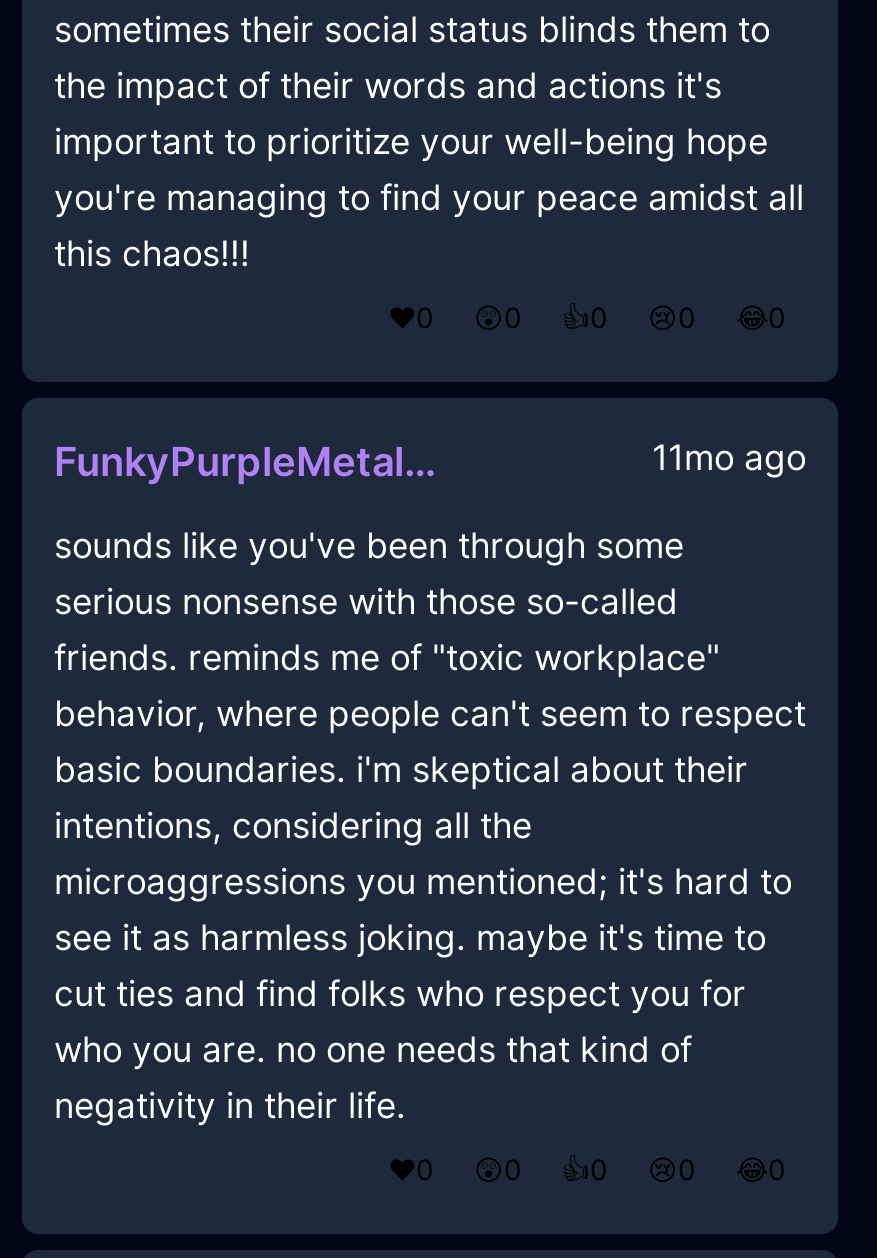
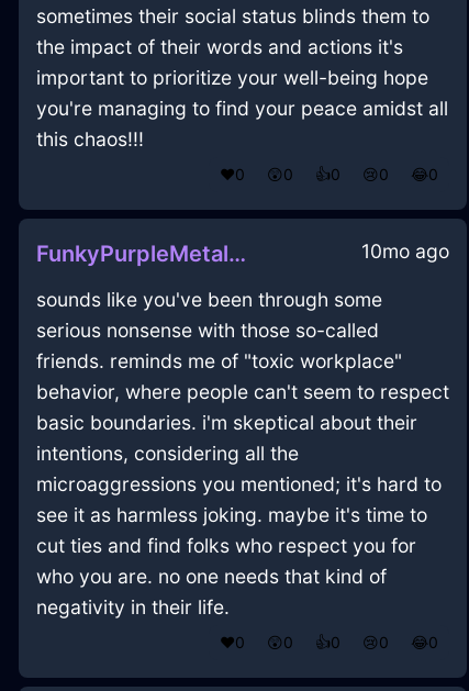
- 11mo ago
+ 10mo ago
